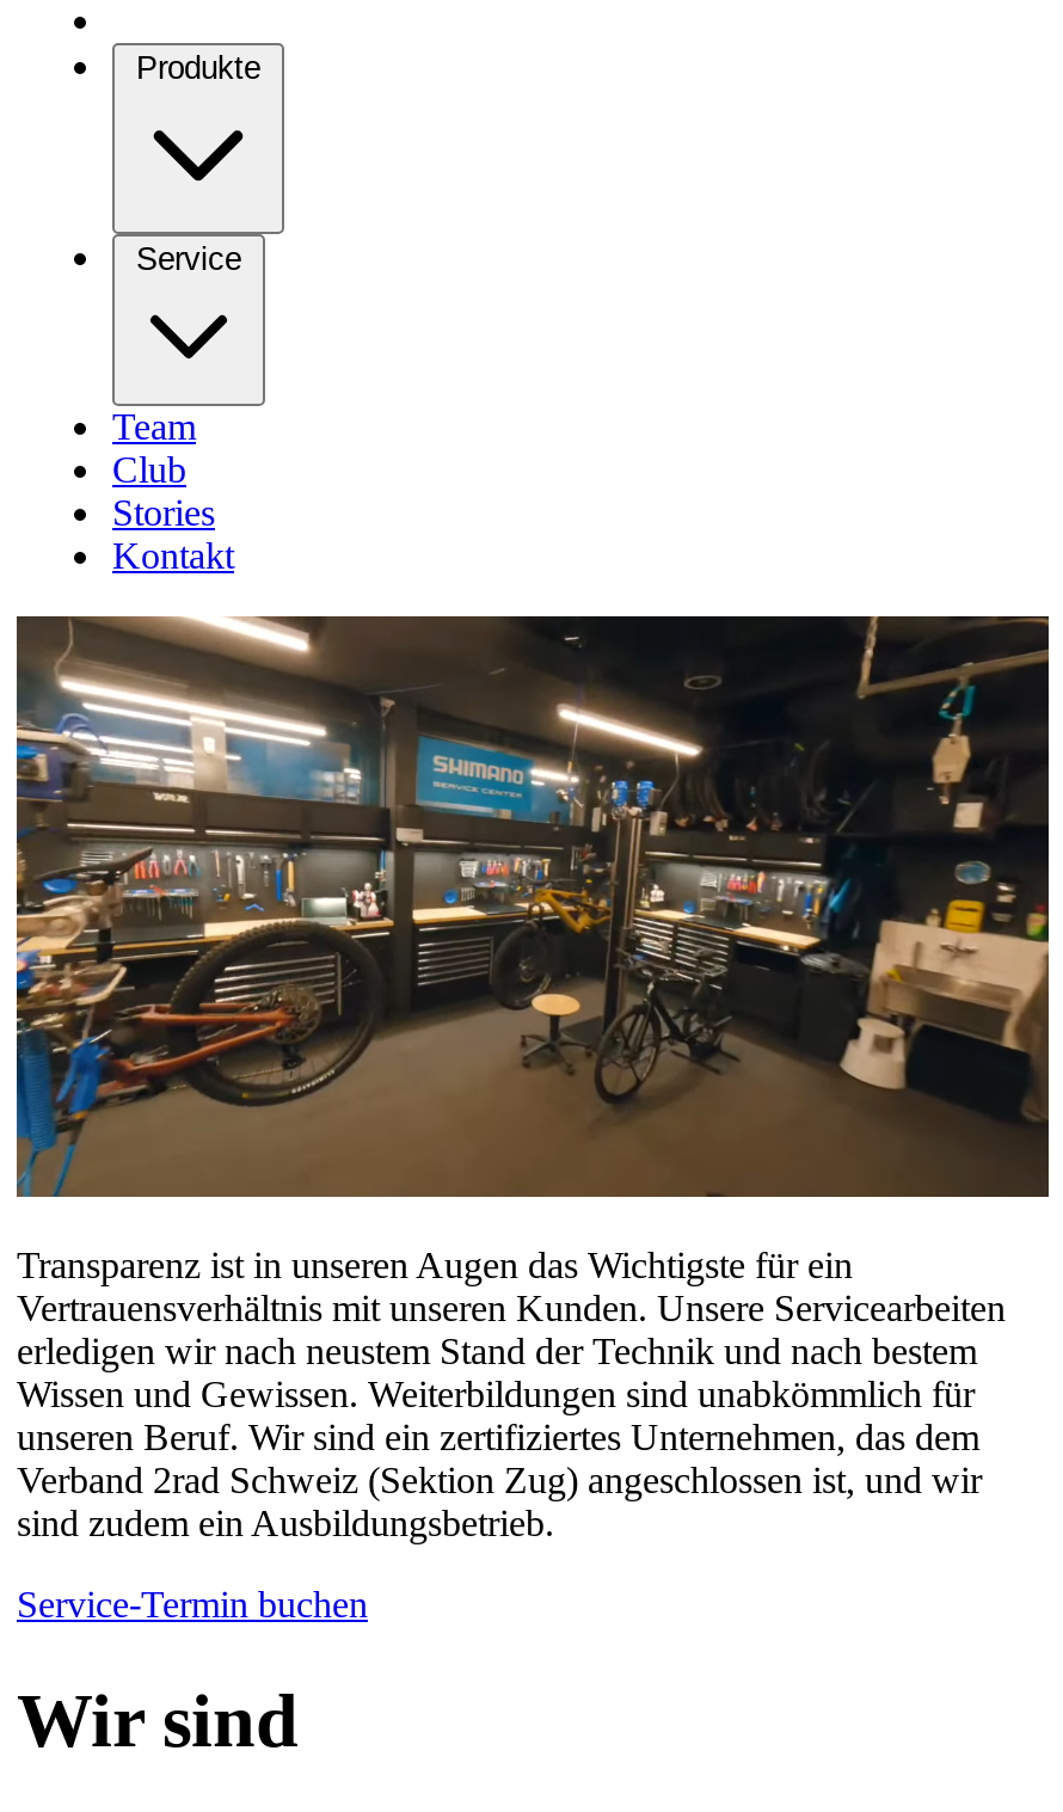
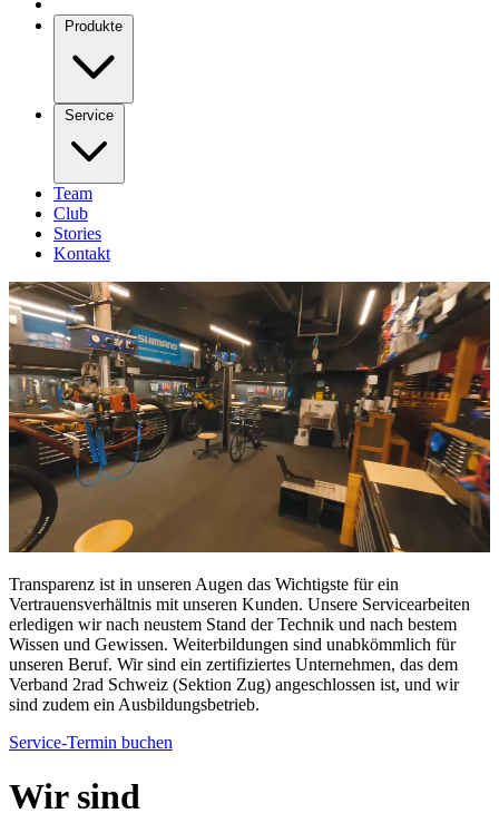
- [image]
+ [image]
